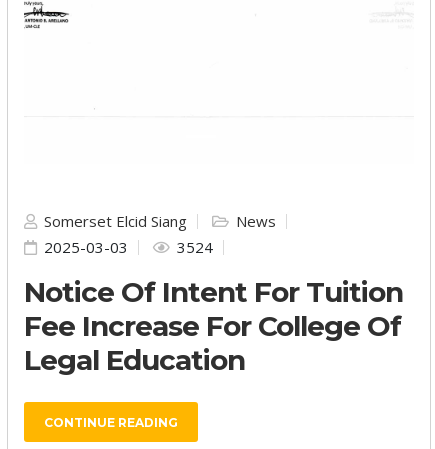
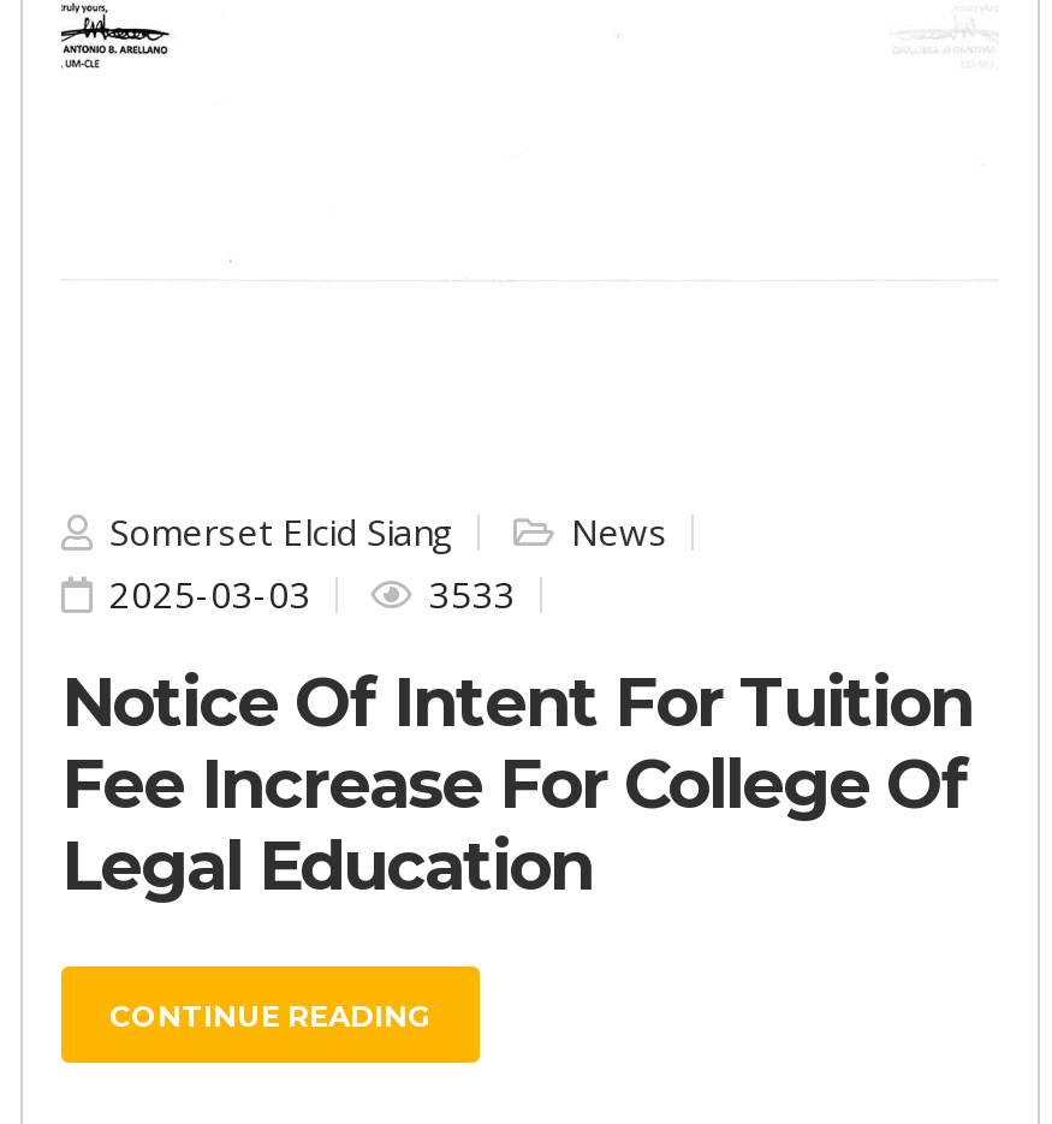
- 3524
+ 3533
